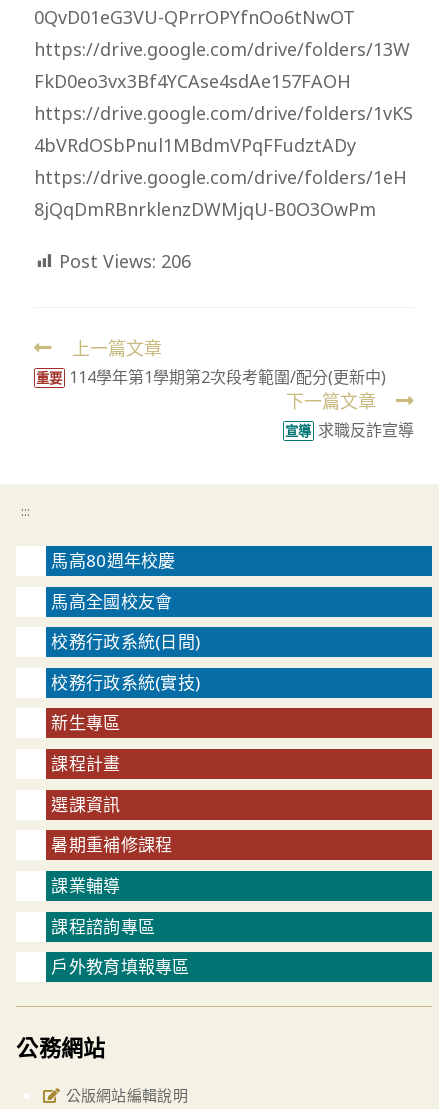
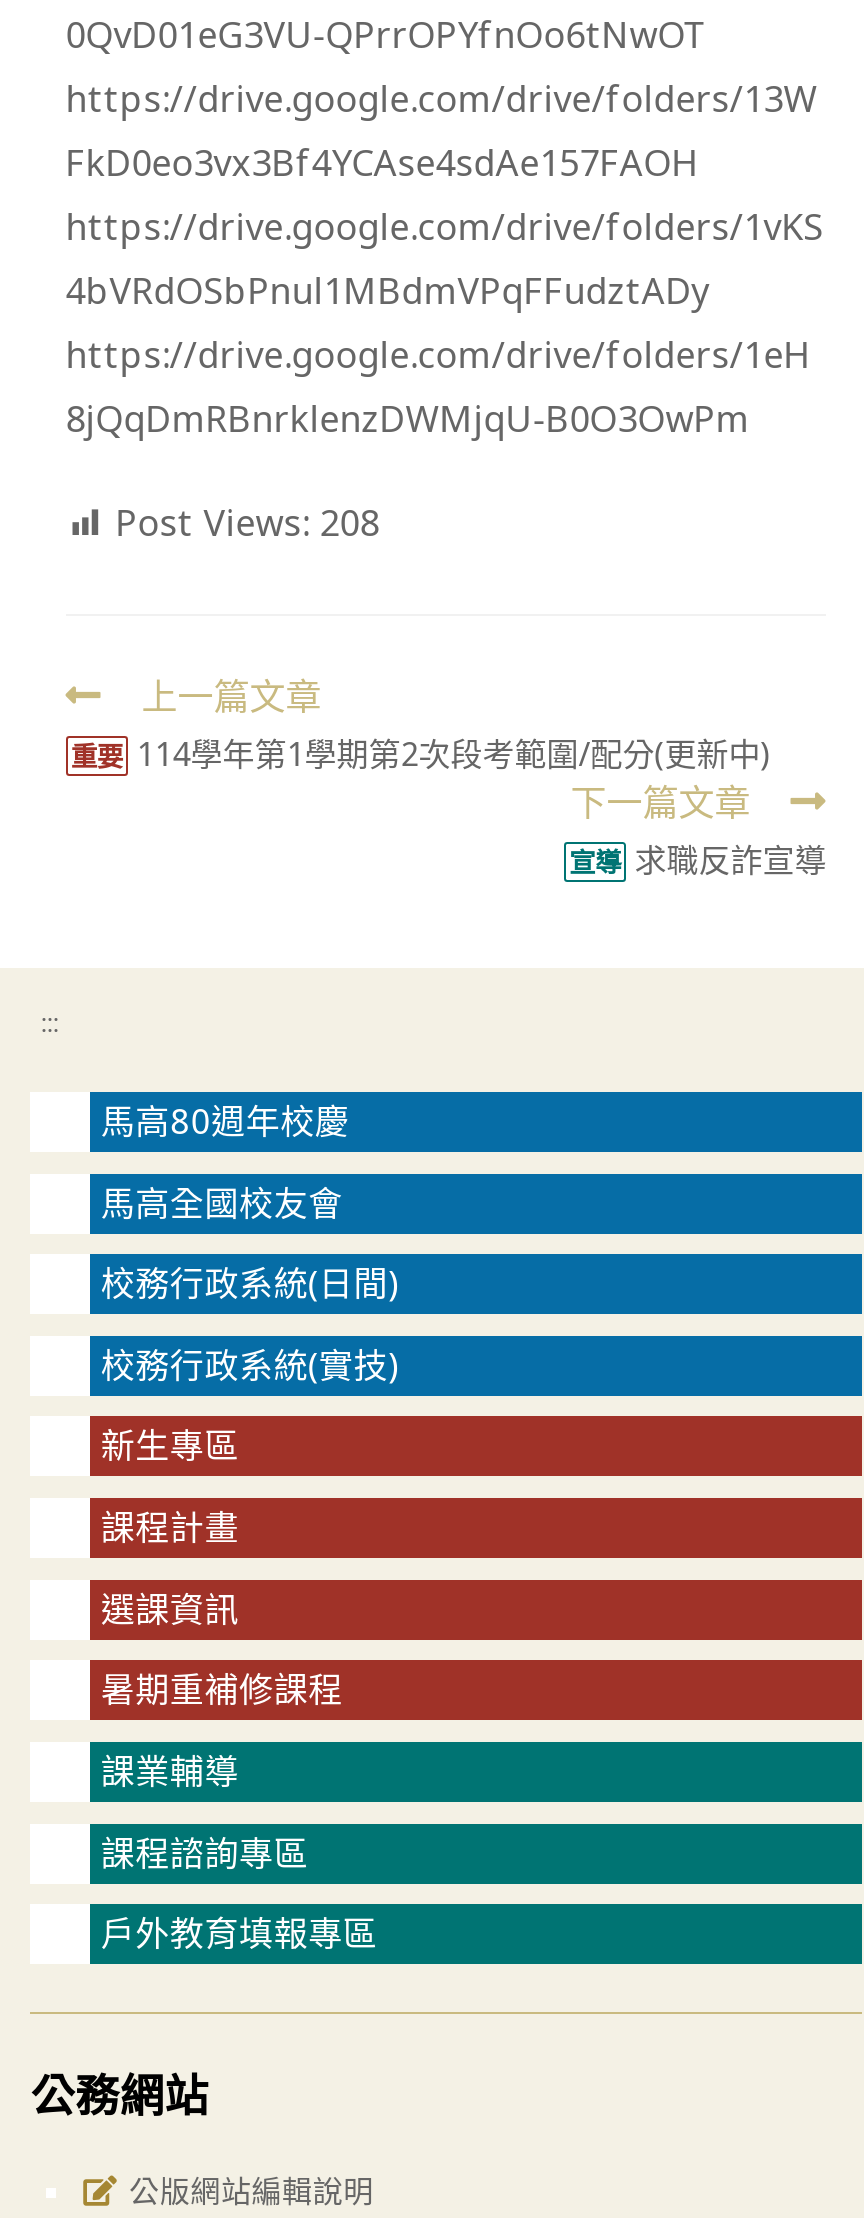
- Post Views: 206
+ Post Views: 208
